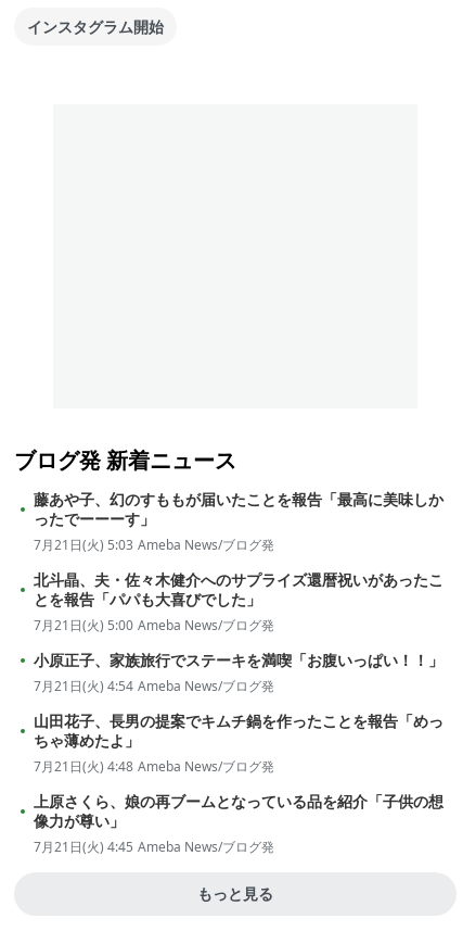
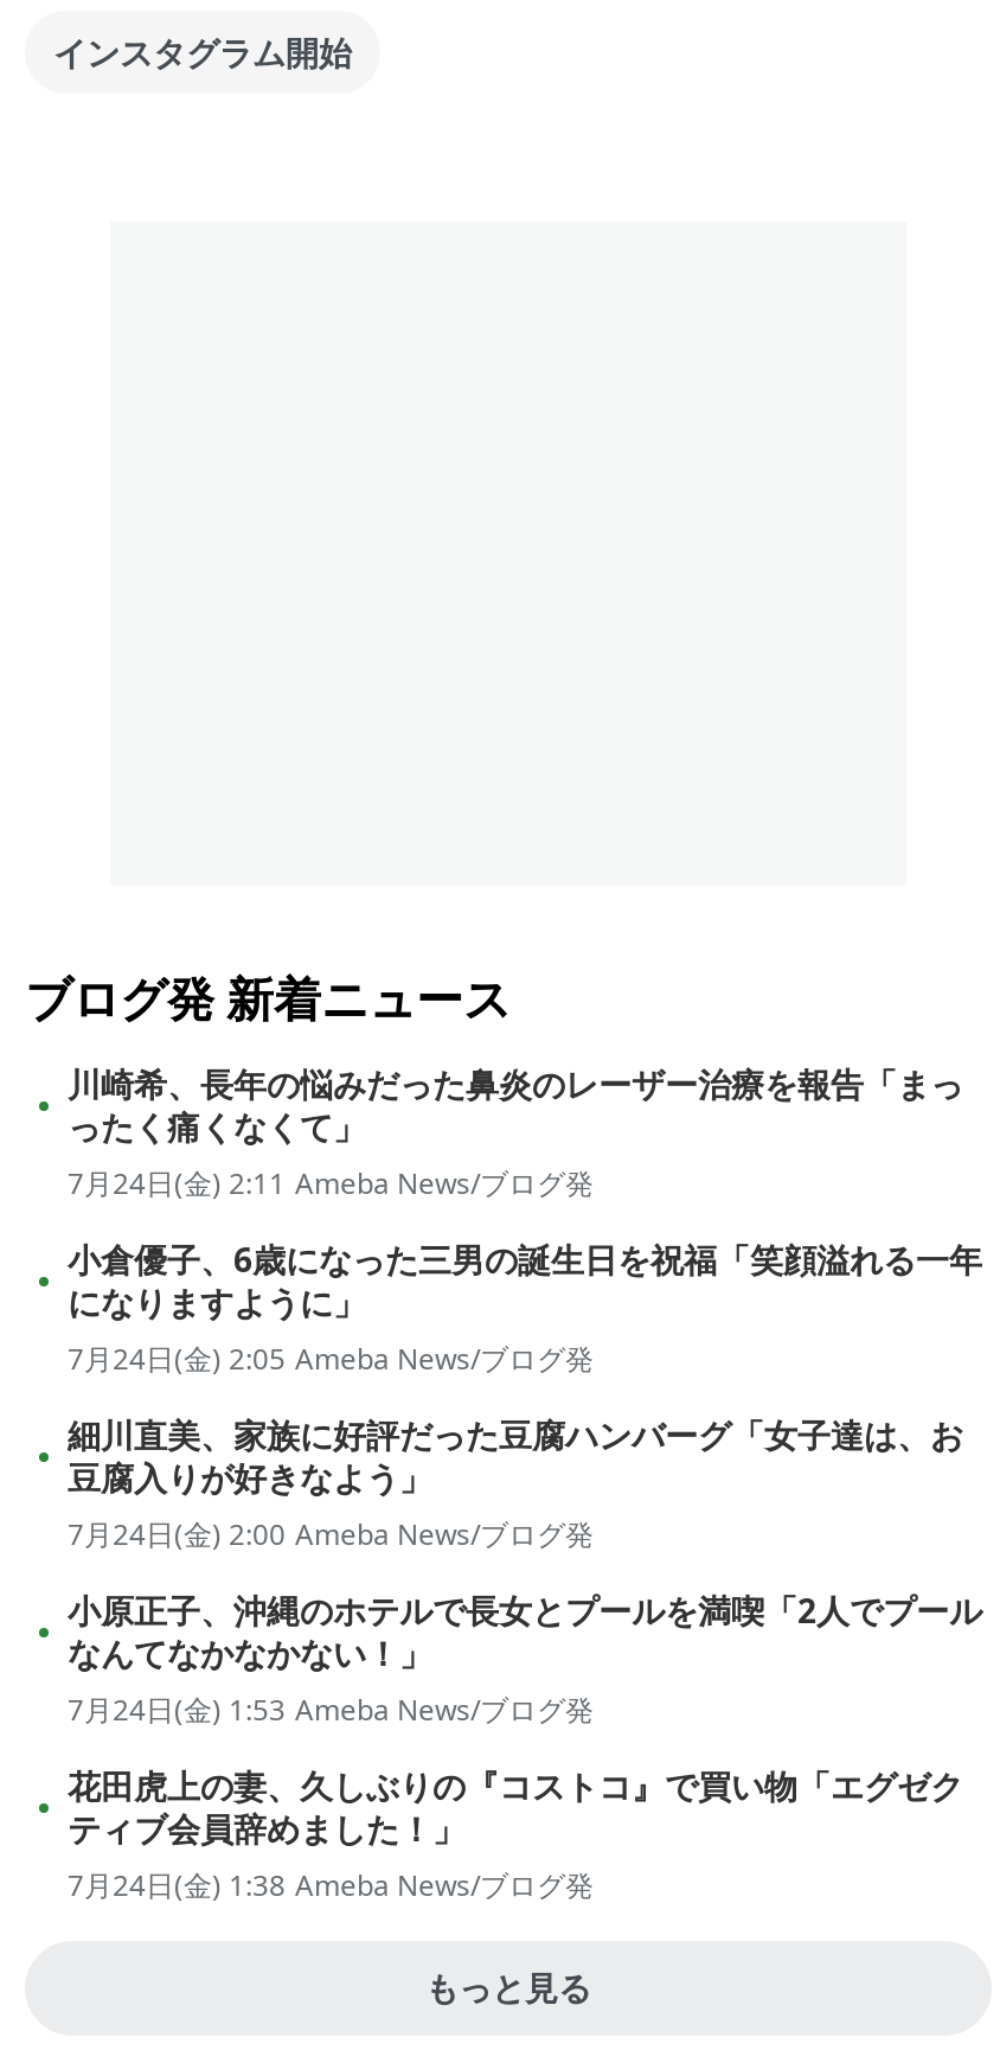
- 藤あや子、幻のすももが届いたことを報告「最高に美味しか
- ったでーーーす」
- 7月21日(火) 5:03 Ameba News/ブログ発
+ 川崎希、長年の悩みだった鼻炎のレーザー治療を報告「まっ
+ ったく痛くなくて」
+ 7月24日(金) 2:11 Ameba News/ブログ発

- 北斗晶、夫・佐々木健介へのサプライズ還暦祝いがあったこ
- とを報告「パパも大喜びでした」
- 7月21日(火) 5:00 Ameba News/ブログ発
+ 小倉優子、6歳になった三男の誕生日を祝福「笑顔溢れる一年
+ になりますように」
+ 7月24日(金) 2:05 Ameba News/ブログ発

- 小原正子、家族旅行でステーキを満喫「お腹いっぱい！！」
- 7月21日(火) 4:54 Ameba News/ブログ発
+ 細川直美、家族に好評だった豆腐ハンバーグ「女子達は、お
+ 豆腐入りが好きなよう」
+ 7月24日(金) 2:00 Ameba News/ブログ発

- 山田花子、長男の提案でキムチ鍋を作ったことを報告「めっ
- ちゃ薄めたよ」
- 7月21日(火) 4:48 Ameba News/ブログ発
+ 小原正子、沖縄のホテルで長女とプールを満喫「2人でプール
+ なんてなかなかない！」
+ 7月24日(金) 1:53 Ameba News/ブログ発

- 上原さくら、娘の再ブームとなっている品を紹介「子供の想
- 像力が尊い」
- 7月21日(火) 4:45 Ameba News/ブログ発
+ 花田虎上の妻、久しぶりの『コストコ』で買い物「エグゼク
+ ティブ会員辞めました！」
+ 7月24日(金) 1:38 Ameba News/ブログ発
